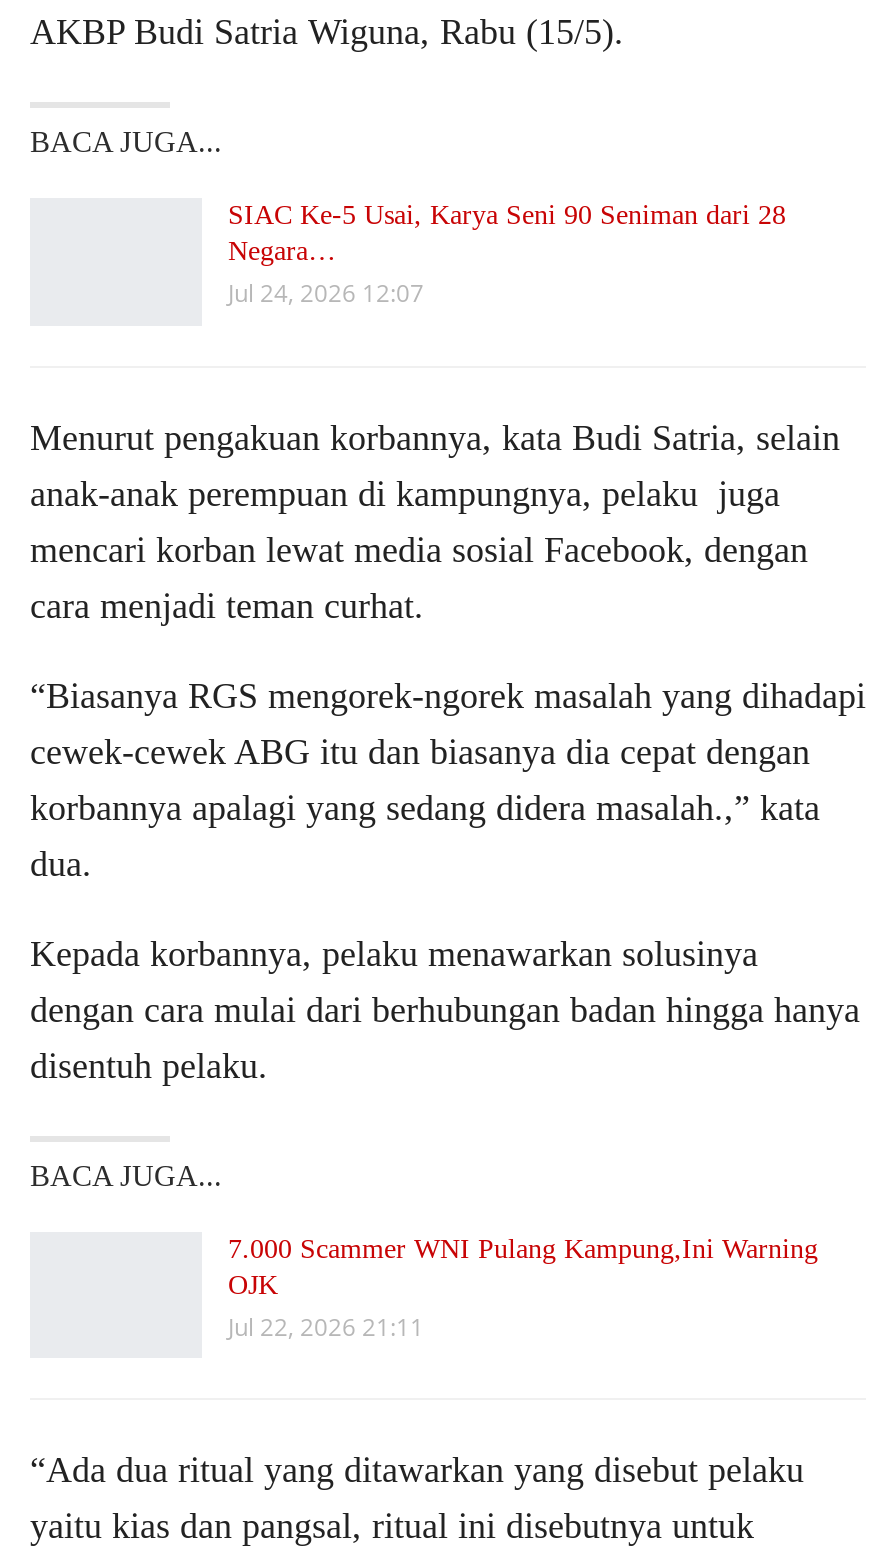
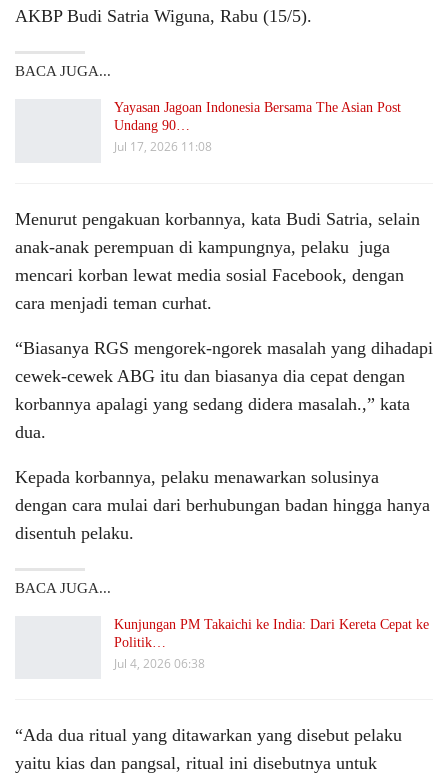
- SIAC Ke-5 Usai, Karya Seni 90 Seniman dari 28
- Negara…
- Jul 24, 2026 12:07
+ Yayasan Jagoan Indonesia Bersama The Asian Post
+ Undang 90…
+ Jul 17, 2026 11:08

- 7.000 Scammer WNI Pulang Kampung,Ini Warning
- OJK
- Jul 22, 2026 21:11
+ Kunjungan PM Takaichi ke India: Dari Kereta Cepat ke
+ Politik…
+ Jul 4, 2026 06:38
